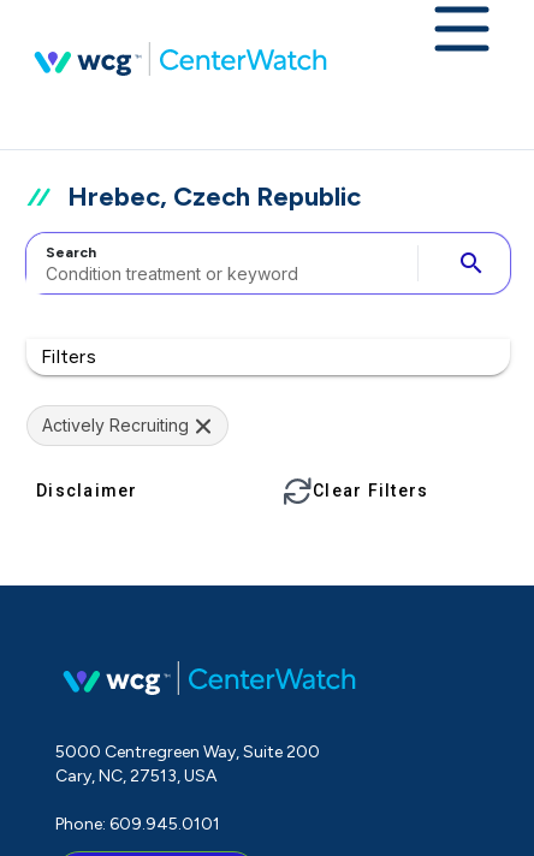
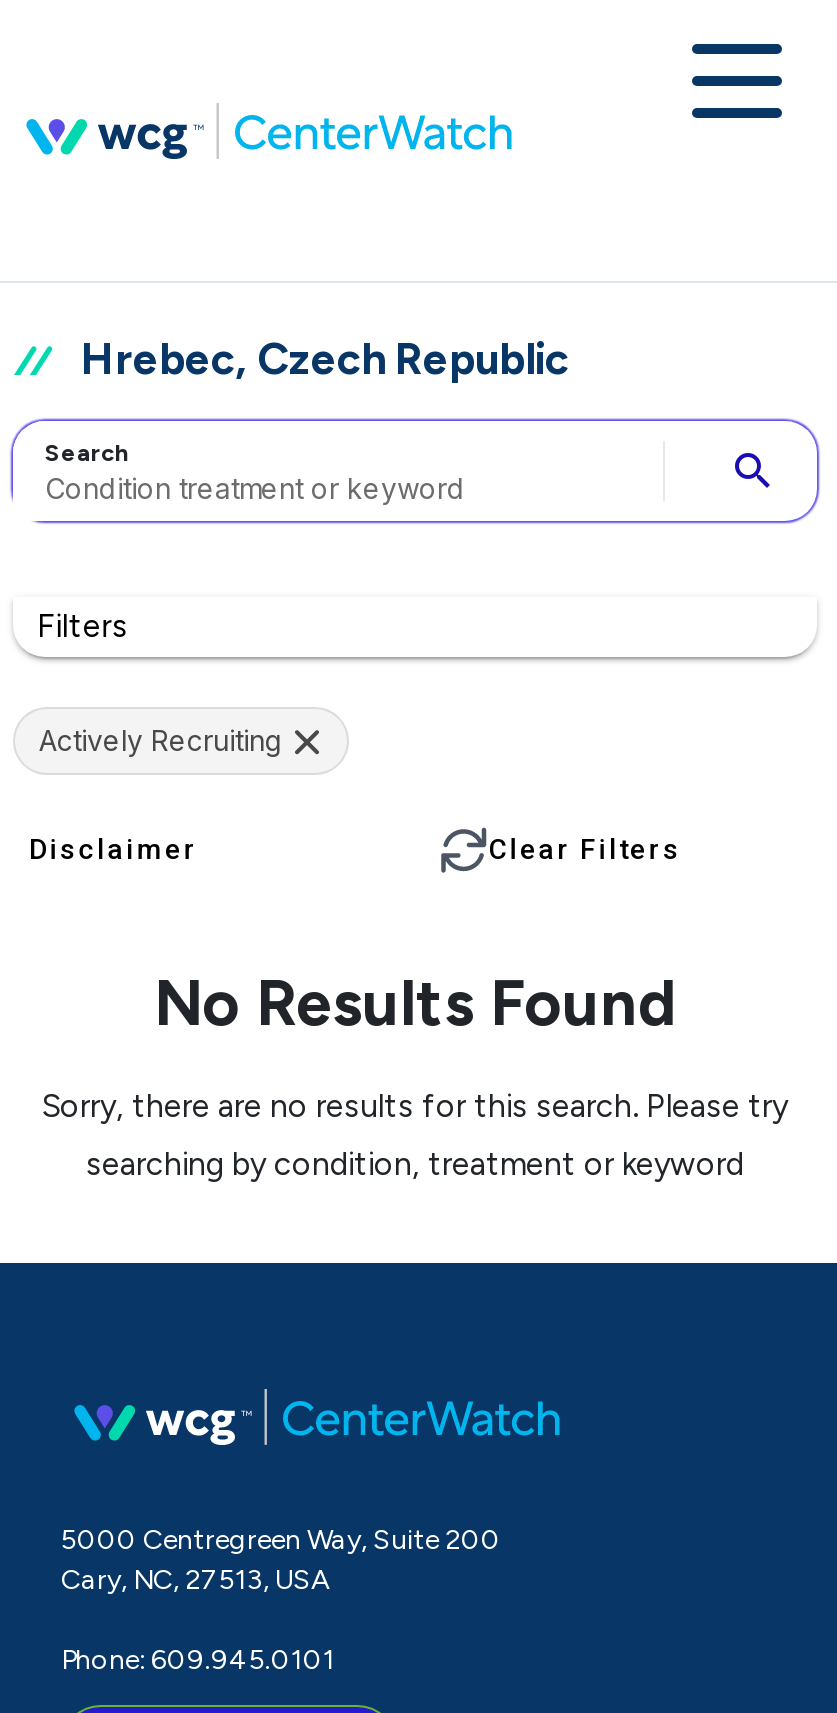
+ No Results Found
+ Sorry, there are no results for this search. Please try
+ searching by condition, treatment or keyword
